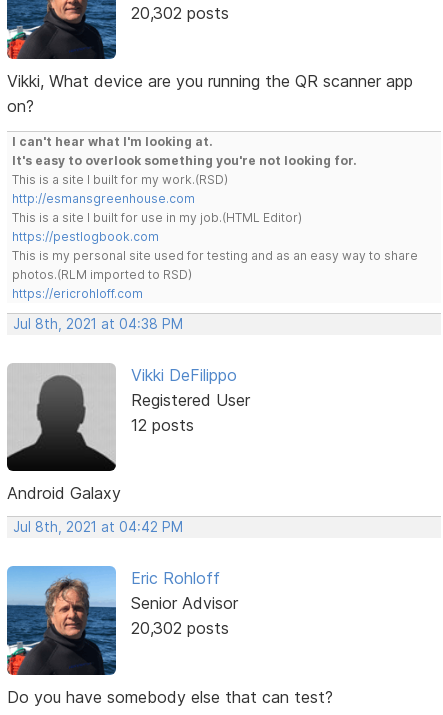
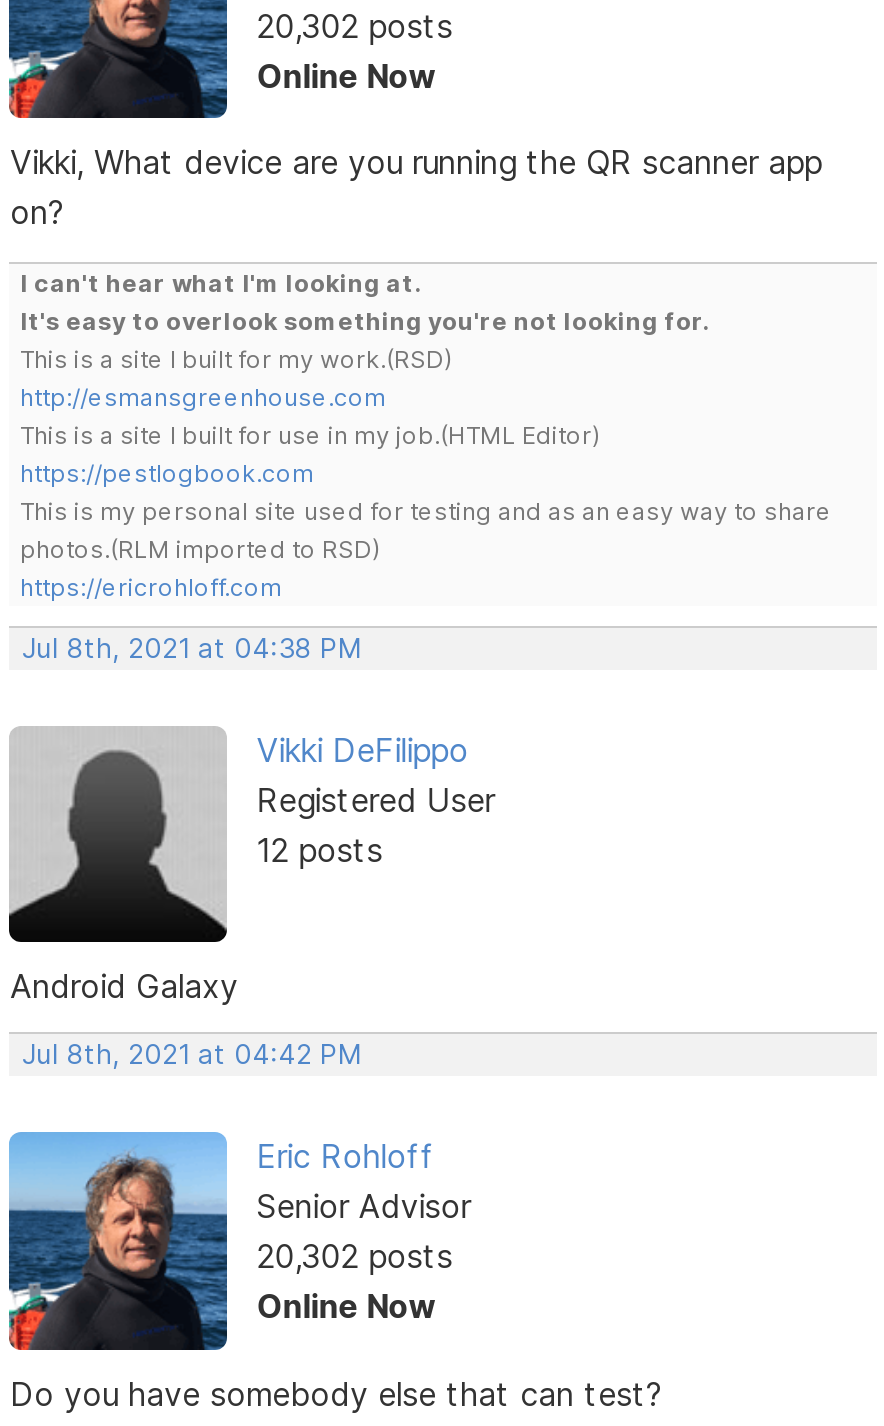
+ Online Now

+ Online Now
